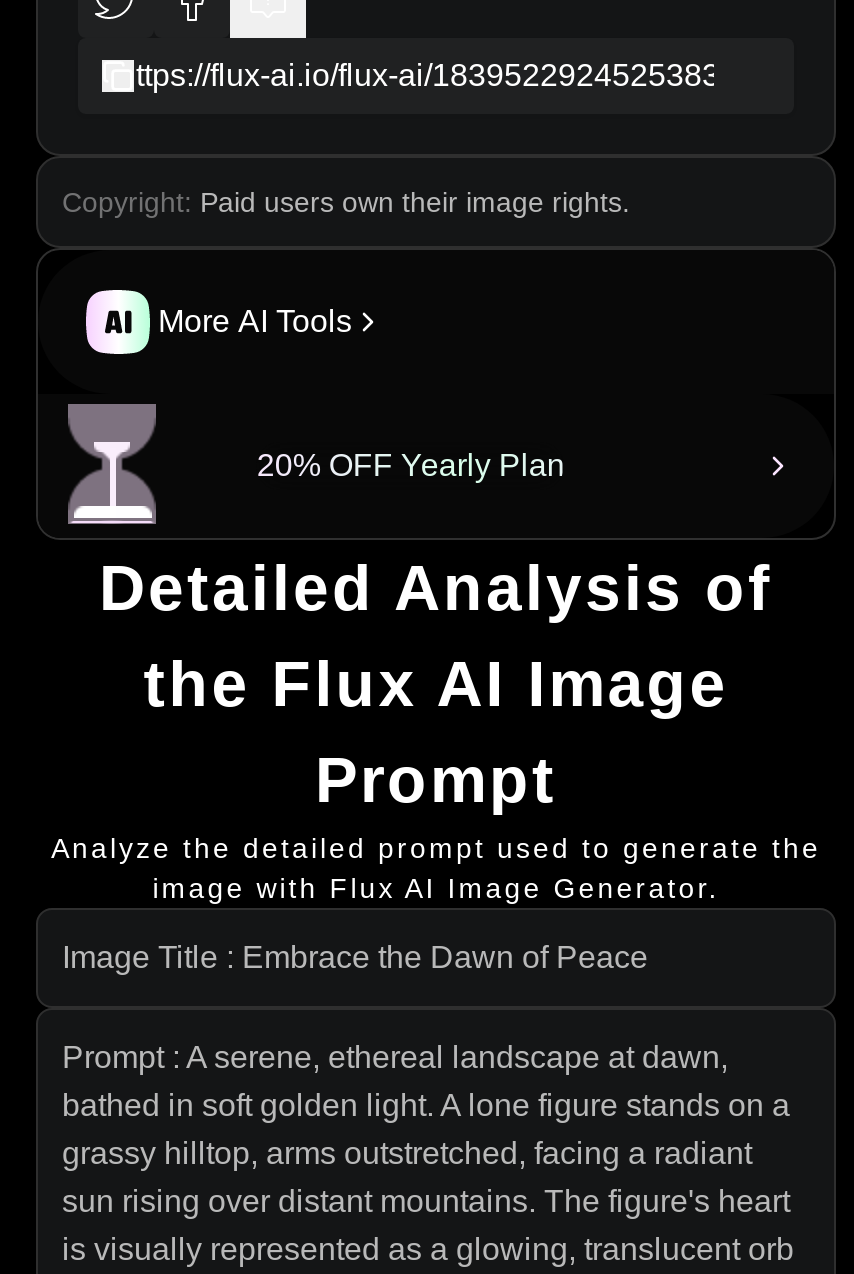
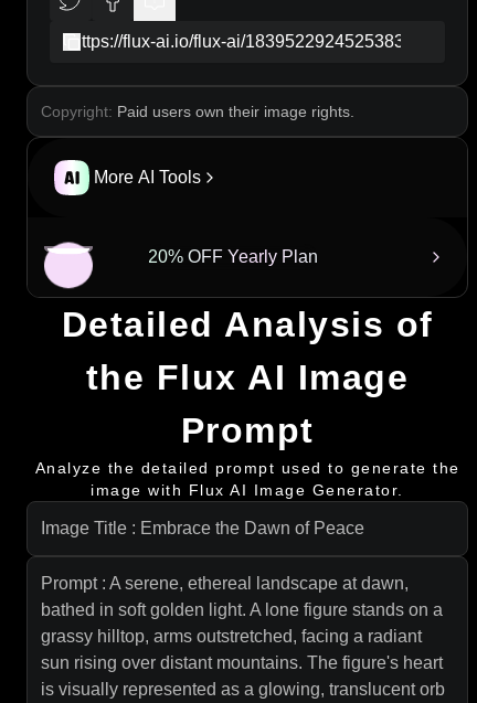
- [image]
+ [image]
